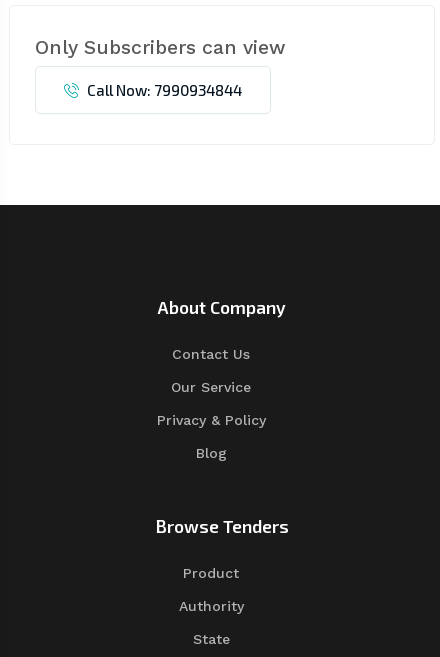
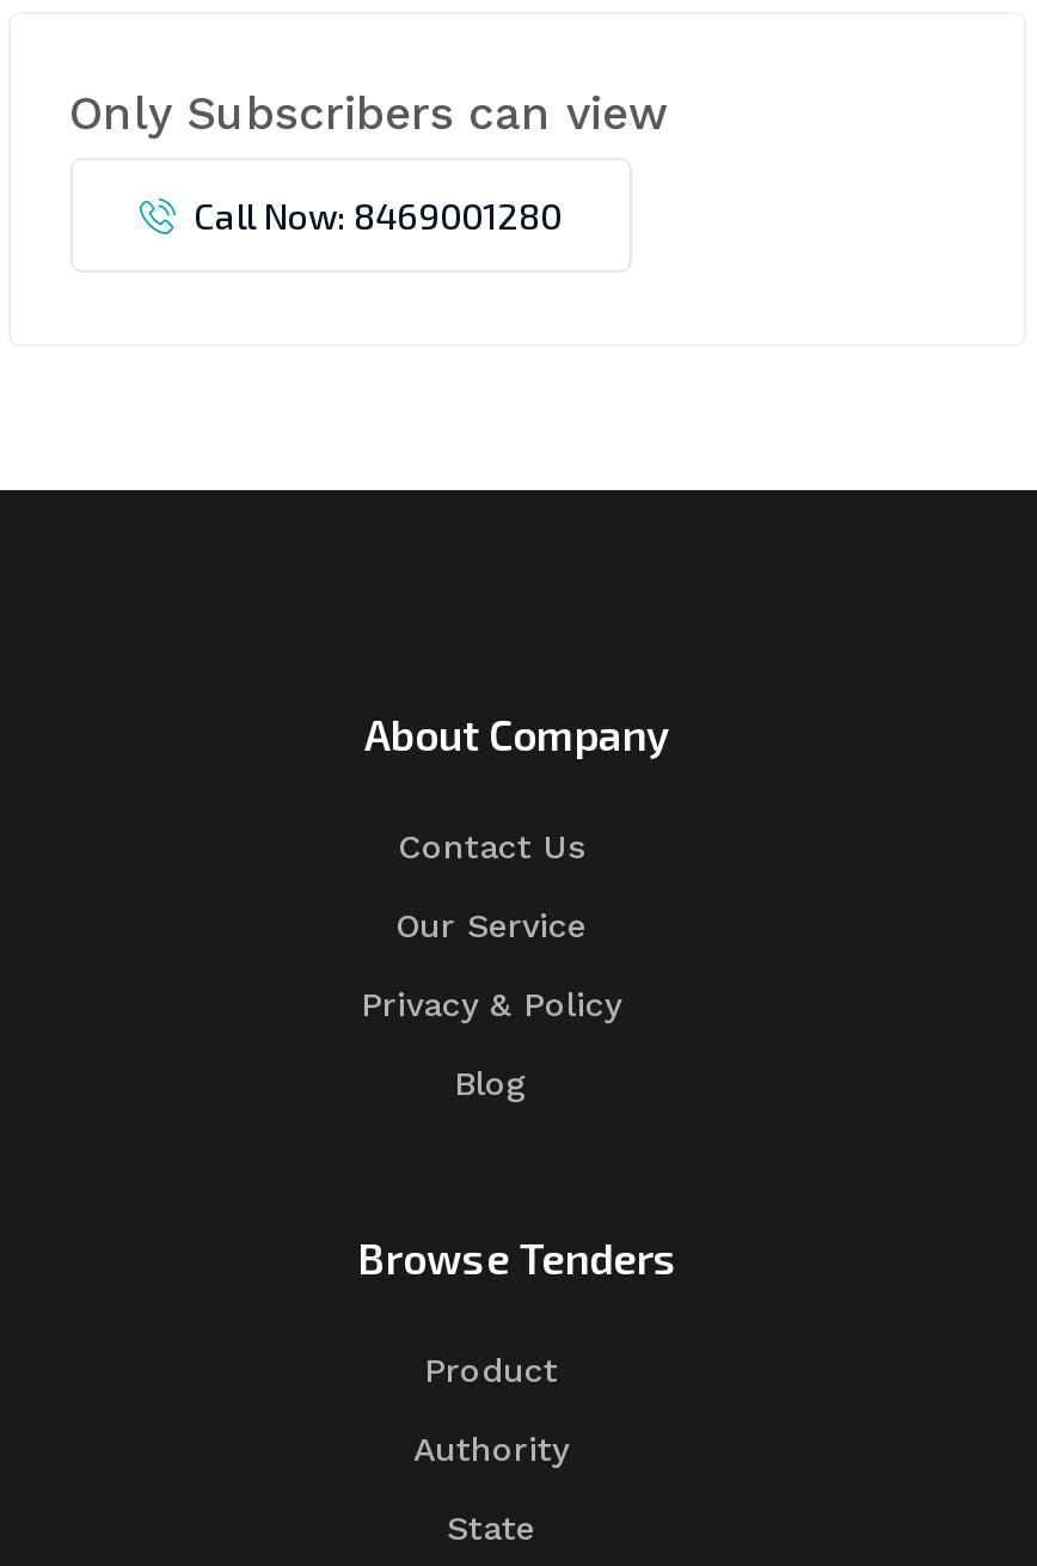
- Call Now: 7990934844
+ Call Now: 8469001280
